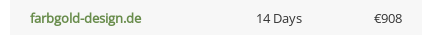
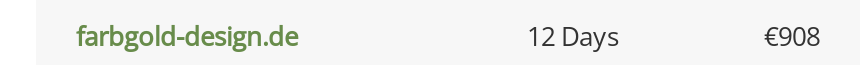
- 14 Days
+ 12 Days
